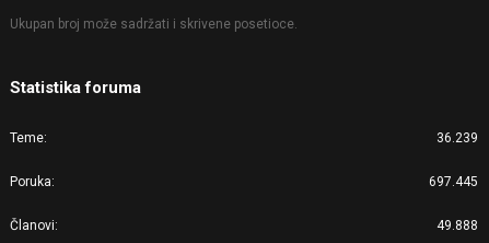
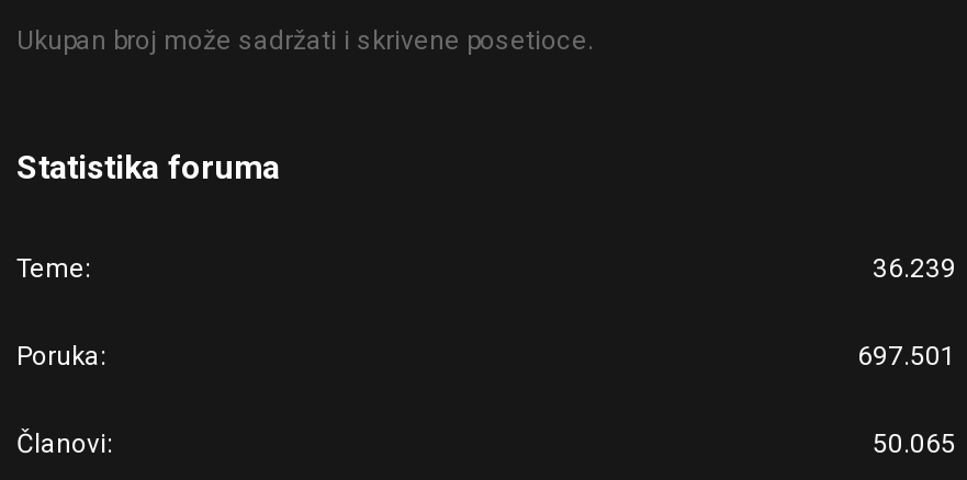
- 697.445
+ 697.501

- 49.888
+ 50.065
